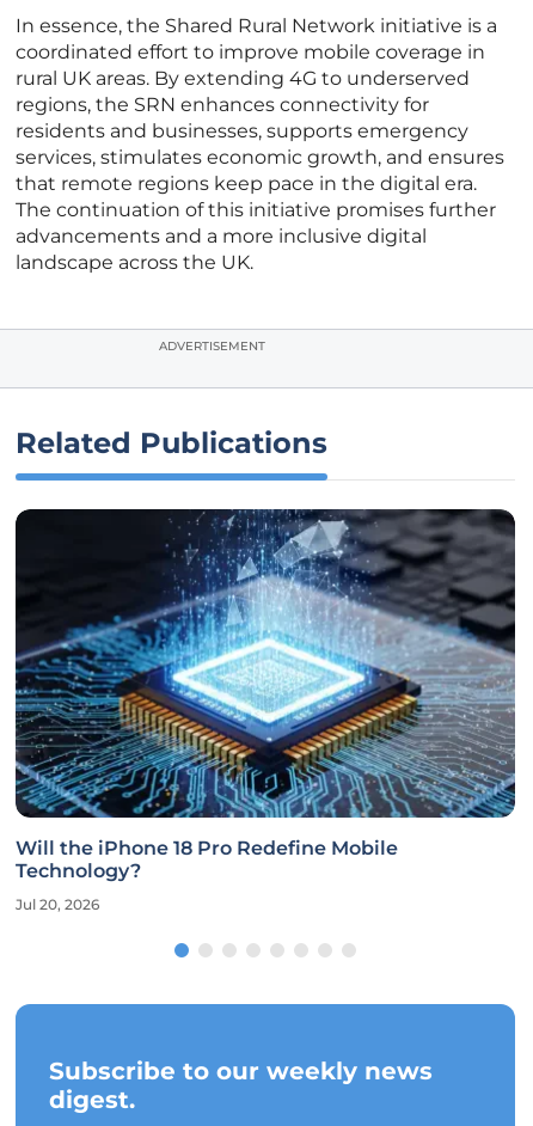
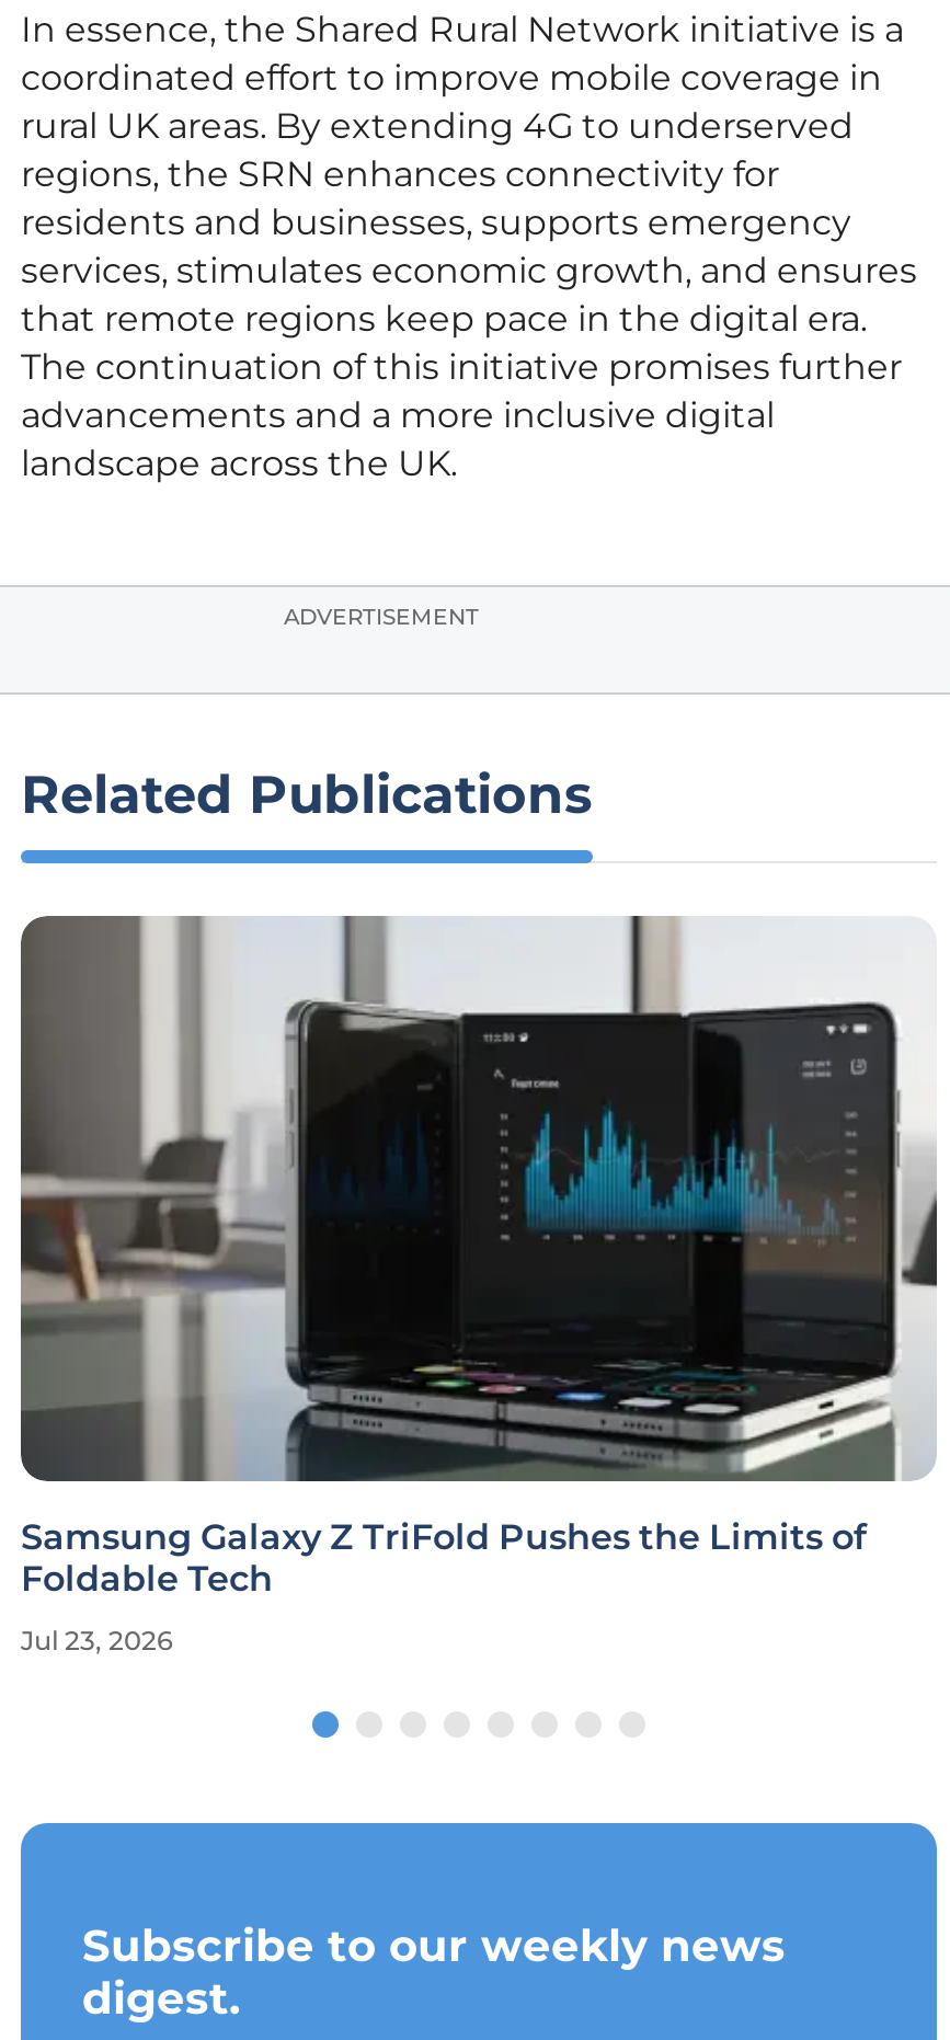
- [image]
- Will the iPhone 18 Pro Redefine Mobile
- Technology?
+ [image]
+ Samsung Galaxy Z TriFold Pushes the Limits of
+ Foldable Tech

- Jul 20, 2026
+ Jul 23, 2026
